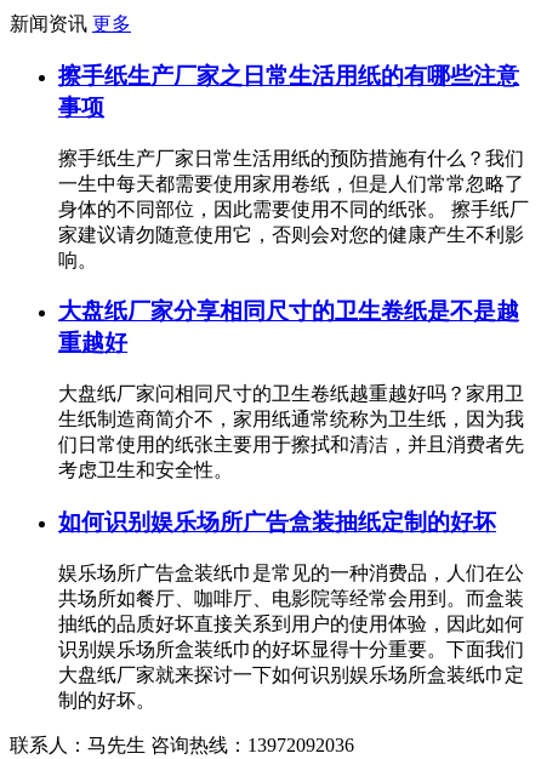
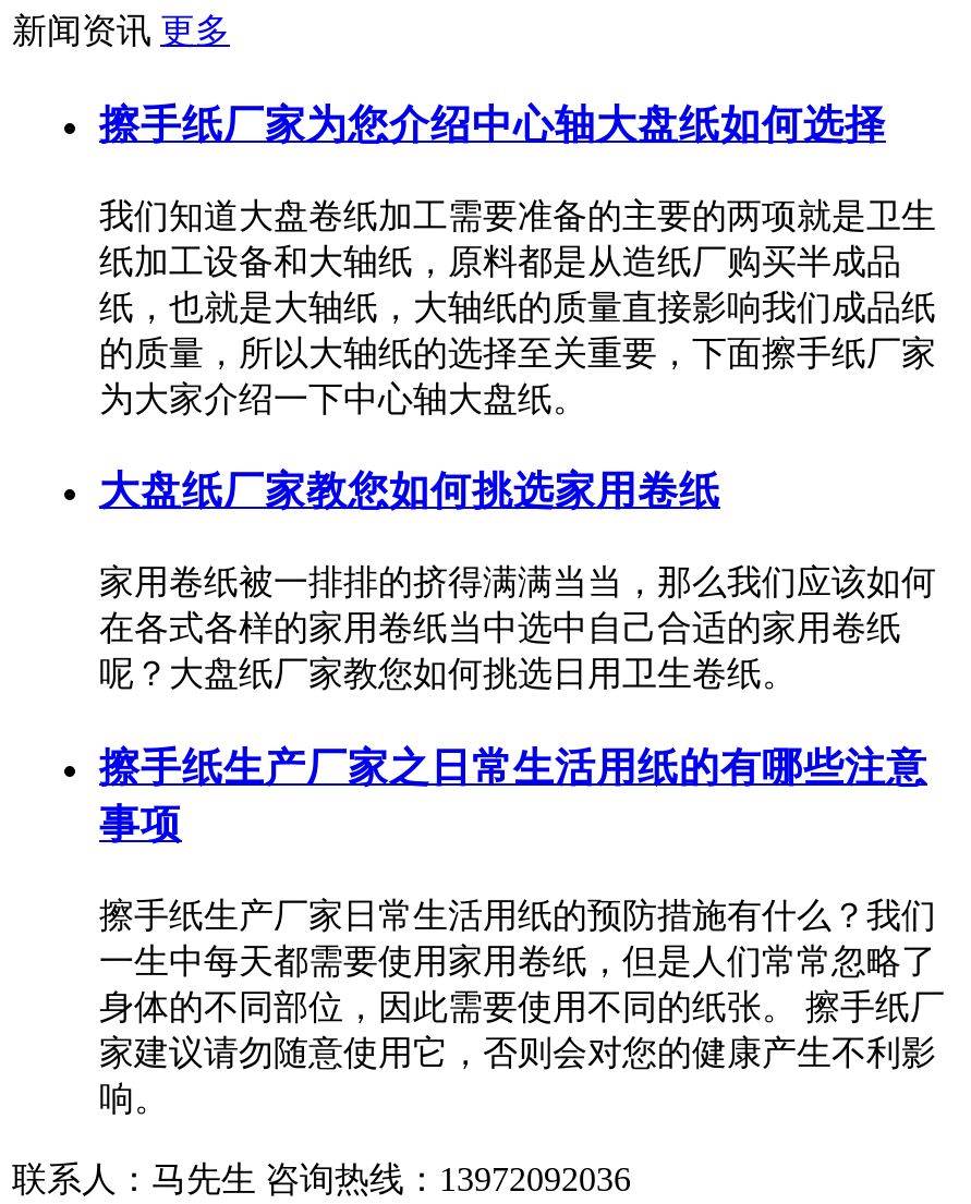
+ 擦手纸厂家为您介绍中心轴大盘纸如何选择
+ 我们知道大盘卷纸加工需要准备的主要的两项就是卫生
+ 纸加工设备和大轴纸，原料都是从造纸厂购买半成品
+ 纸，也就是大轴纸，大轴纸的质量直接影响我们成品纸
+ 的质量，所以大轴纸的选择至关重要，下面擦手纸厂家
+ 为大家介绍一下中心轴大盘纸。
+ 大盘纸厂家教您如何挑选家用卷纸
+ 家用卷纸被一排排的挤得满满当当，那么我们应该如何
+ 在各式各样的家用卷纸当中选中自己合适的家用卷纸
+ 呢？大盘纸厂家教您如何挑选日用卫生卷纸。

moved down: 擦手纸生产厂家之日常生活用纸的有哪些注意 | 事项 | 擦手纸生产厂家日常生活用纸的预防措施有什么？我们 | 一生中每天都需要使用家用卷纸，但是人们常常忽略了 | 身体的不同部位，因此需要使用不同的纸张。 擦手纸厂 | 家建议请勿随意使用它，否则会对您的健康产生不利影 | 响。

- 大盘纸厂家分享相同尺寸的卫生卷纸是不是越
- 重越好
- 大盘纸厂家问相同尺寸的卫生卷纸越重越好吗？家用卫
- 生纸制造商简介不，家用纸通常统称为卫生纸，因为我
- 们日常使用的纸张主要用于擦拭和清洁，并且消费者先
- 考虑卫生和安全性。
- 如何识别娱乐场所广告盒装抽纸定制的好坏
- 娱乐场所广告盒装纸巾是常见的一种消费品，人们在公
- 共场所如餐厅、咖啡厅、电影院等经常会用到。而盒装
- 抽纸的品质好坏直接关系到用户的使用体验，因此如何
- 识别娱乐场所盒装纸巾的好坏显得十分重要。下面我们
- 大盘纸厂家就来探讨一下如何识别娱乐场所盒装纸巾定
- 制的好坏。
